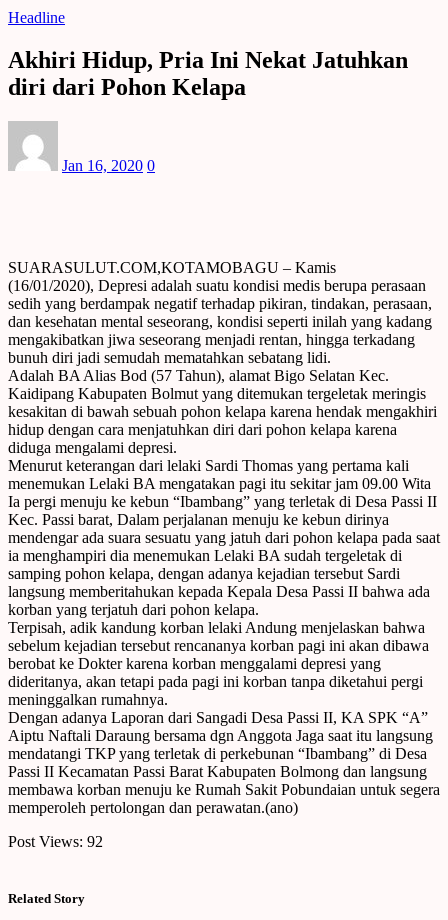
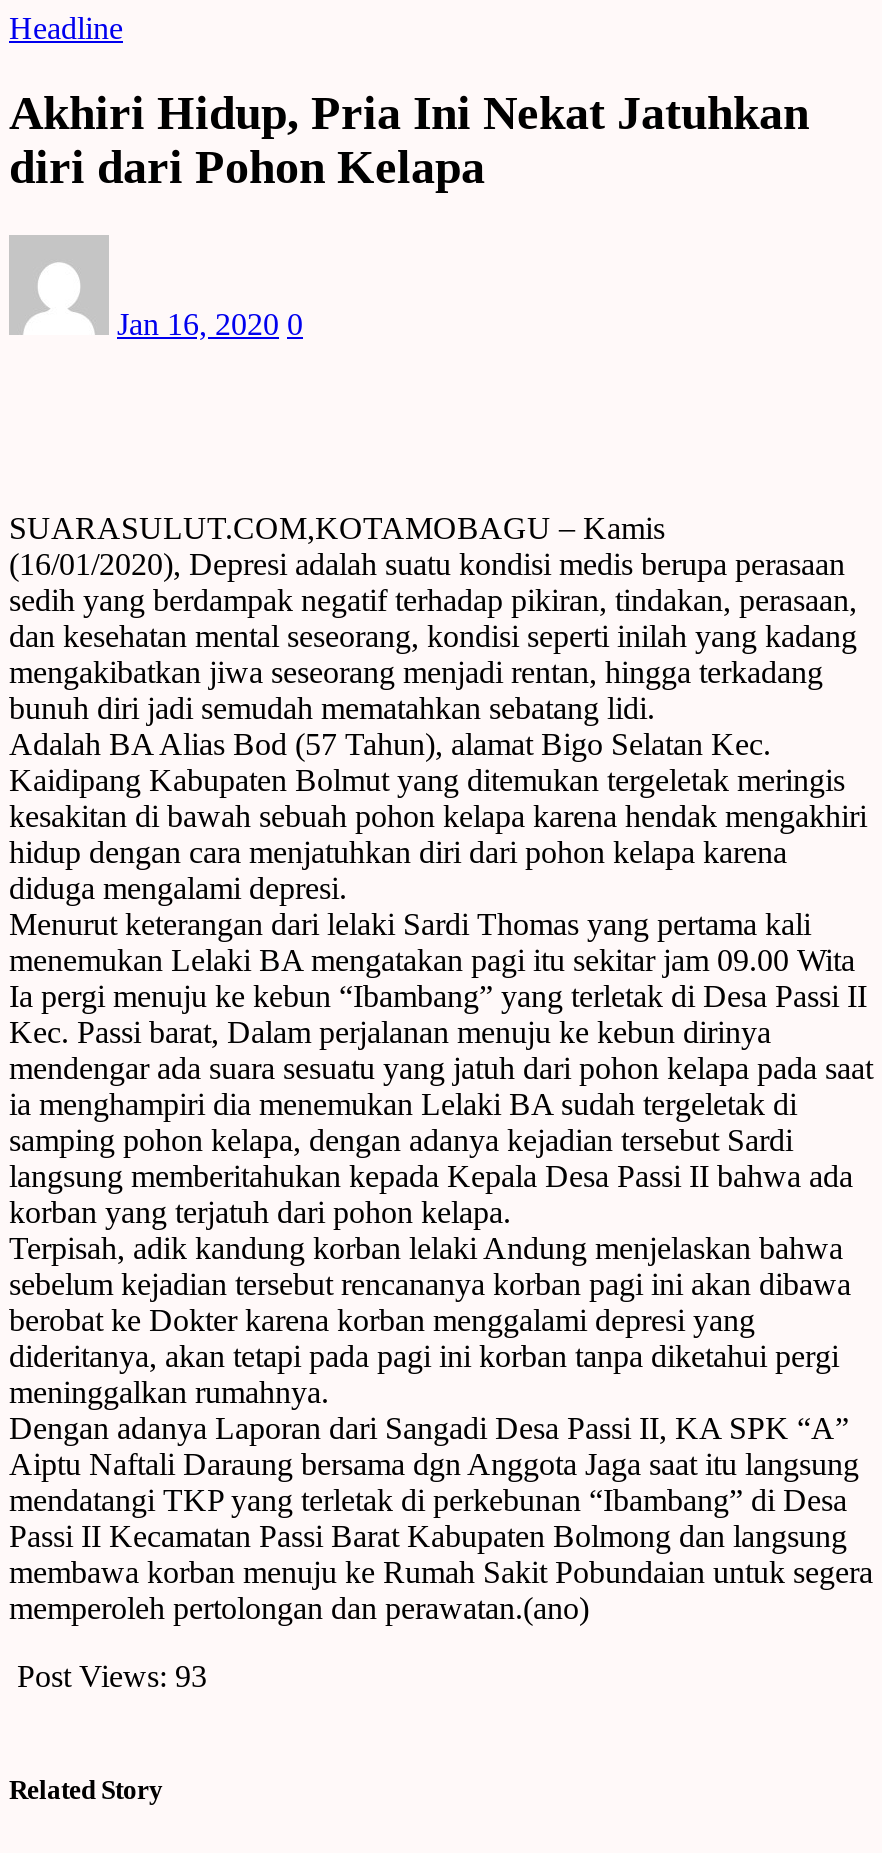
- Post Views: 92
+ Post Views: 93
